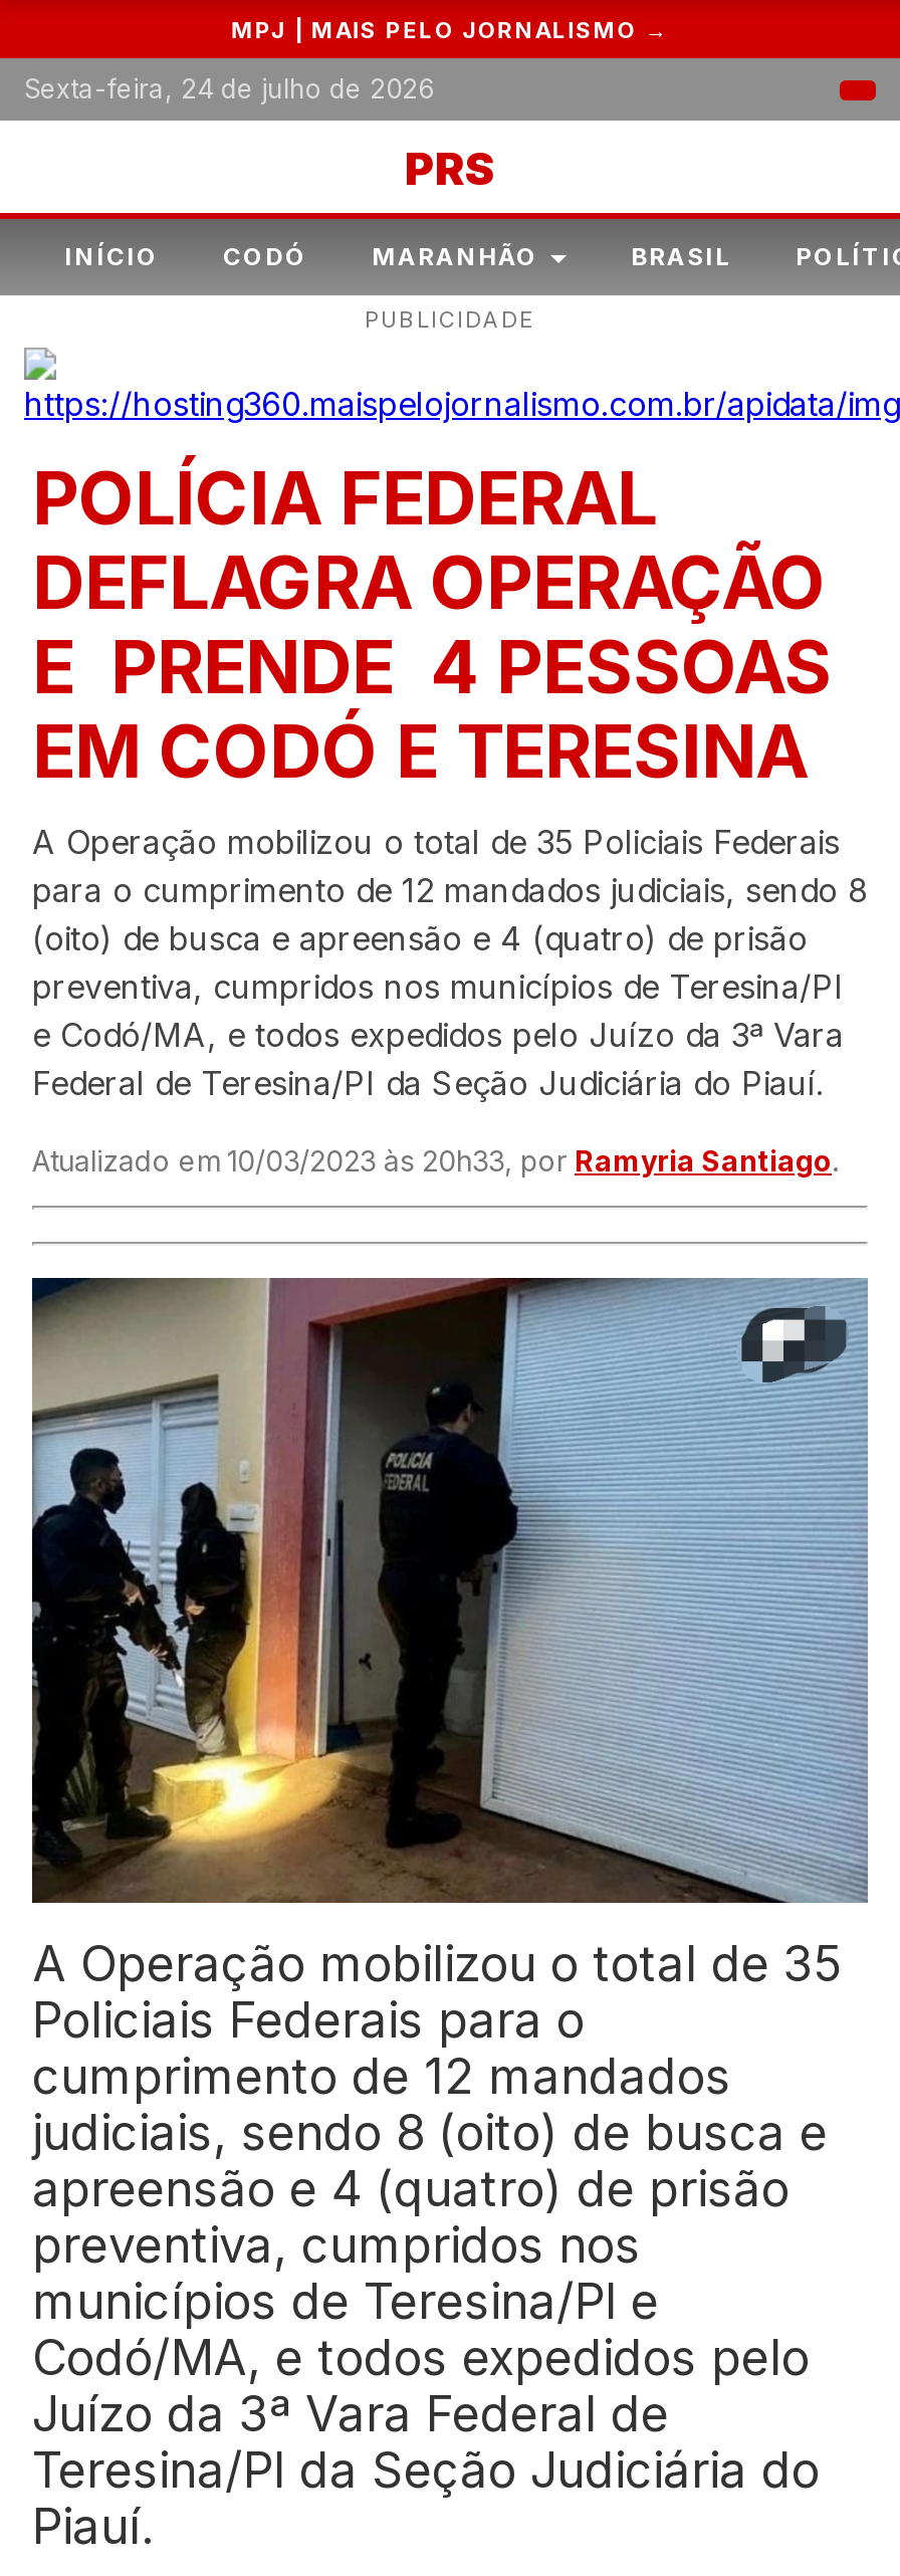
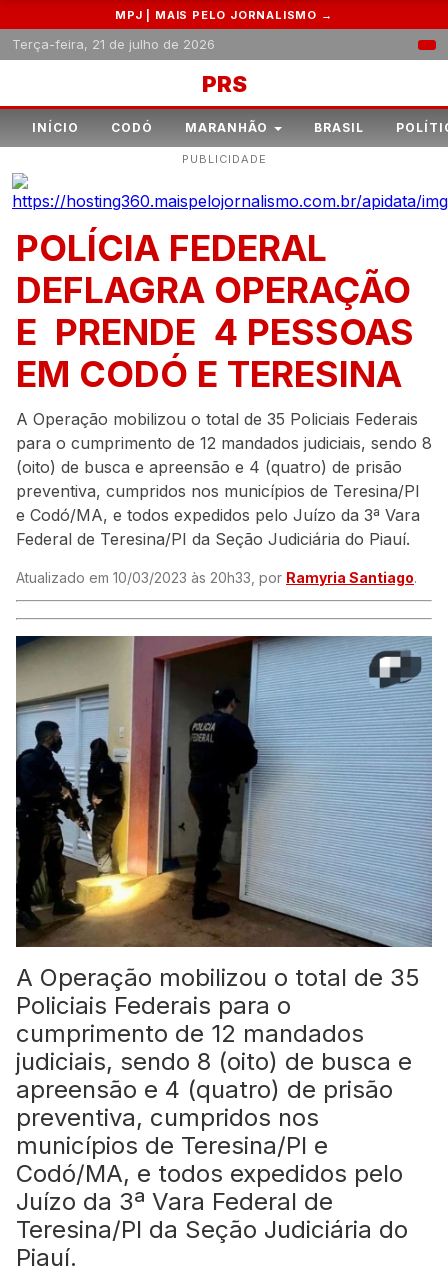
- Sexta-feira, 24 de julho de 2026
+ Terça-feira, 21 de julho de 2026
